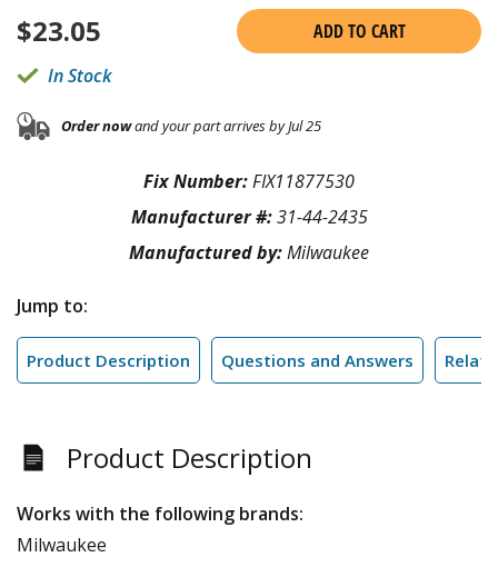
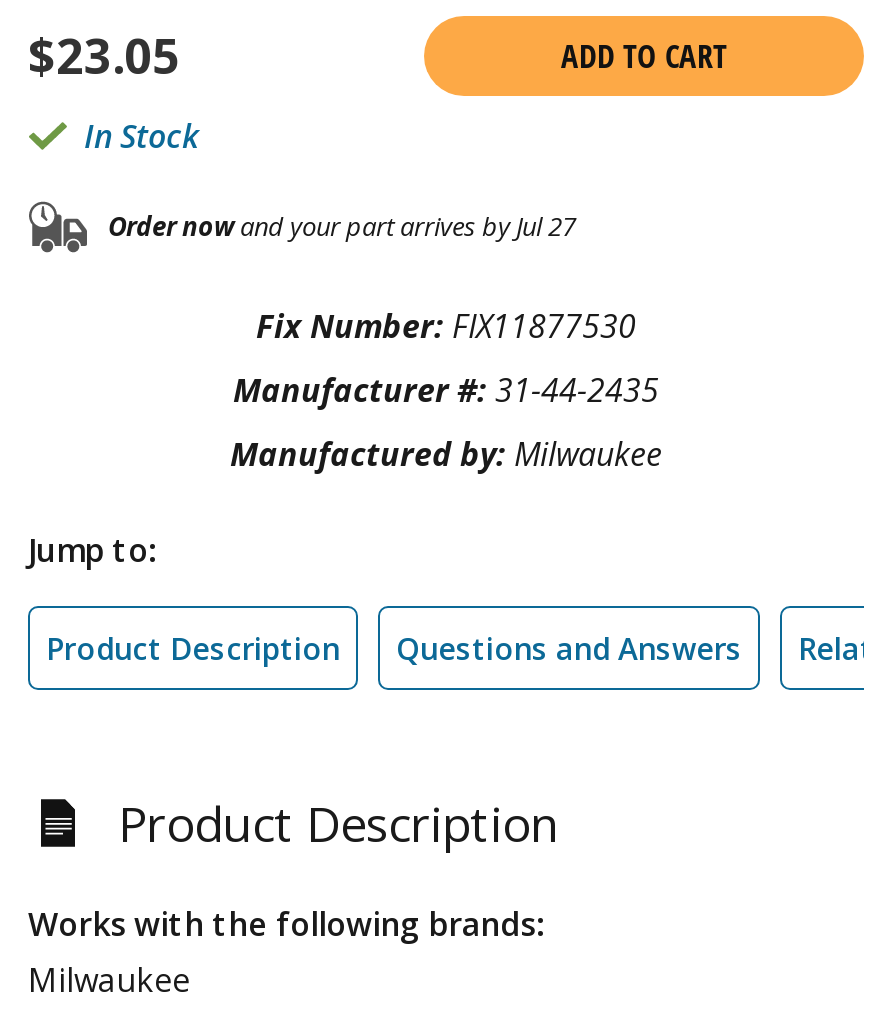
- Order nowand your part arrives by Jul 25
+ Order nowand your part arrives by Jul 27
